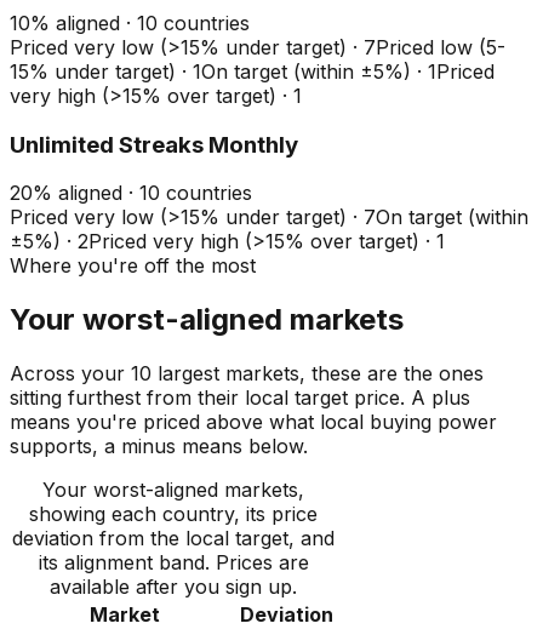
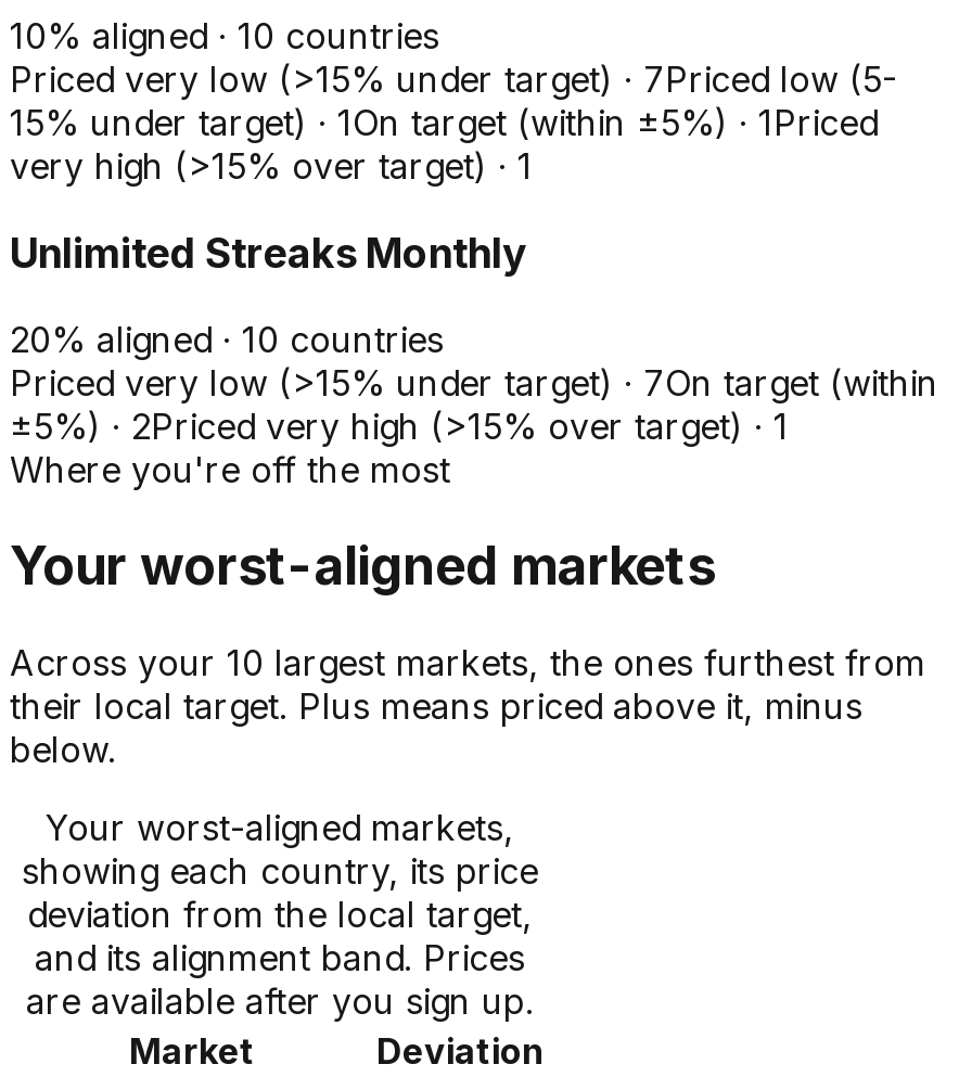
- Across your 10 largest markets, these are the ones
- sitting furthest from their local target price. A plus
- means you're priced above what local buying power
- supports, a minus means below.
+ Across your 10 largest markets, the ones furthest from
+ their local target. Plus means priced above it, minus
+ below.
